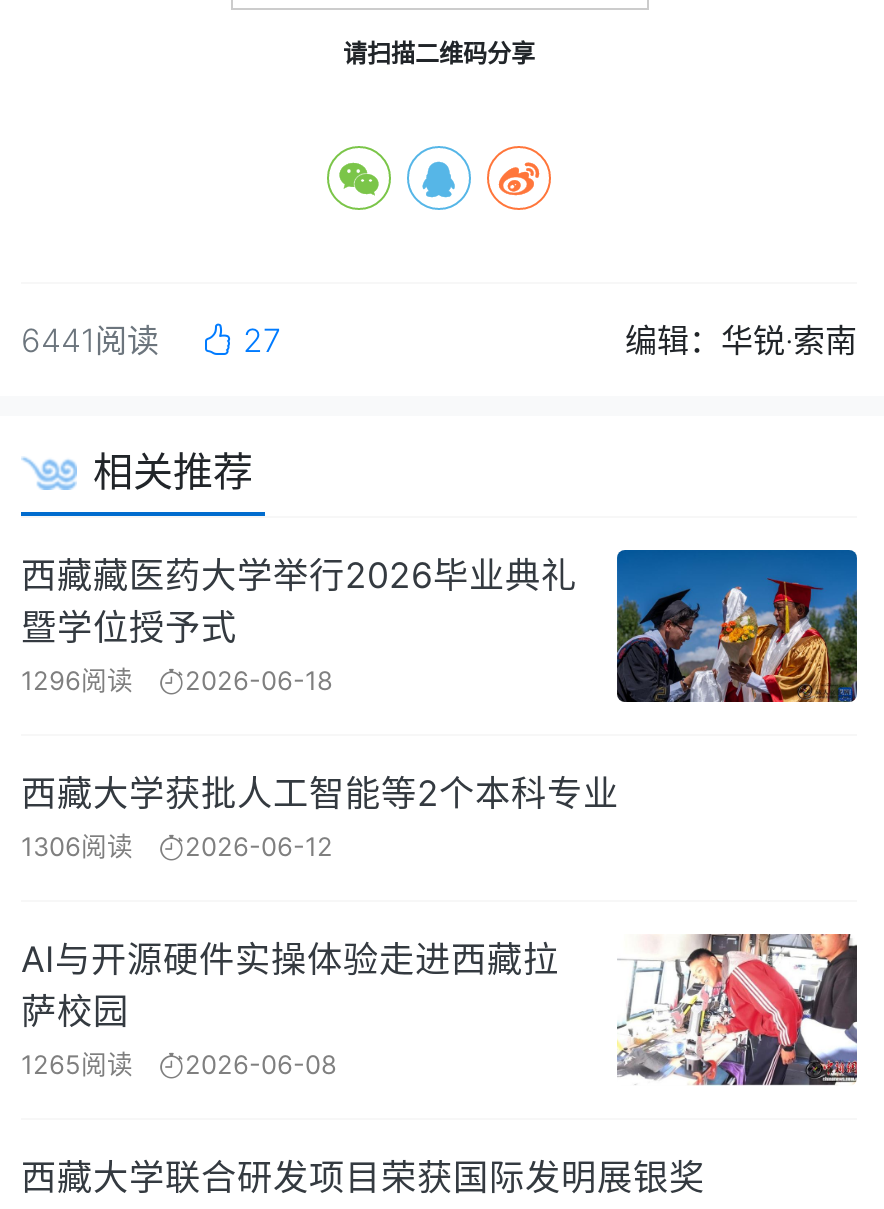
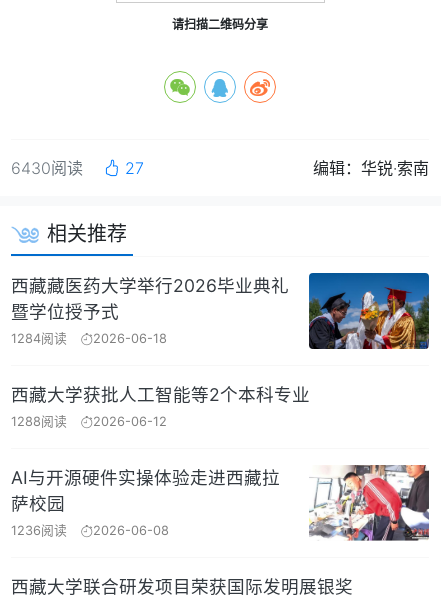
- 6441阅读
+ 6430阅读

- 1296阅读 2026-06-18
+ 1284阅读 2026-06-18

- 1306阅读 2026-06-12
+ 1288阅读 2026-06-12

- 1265阅读 2026-06-08
+ 1236阅读 2026-06-08
